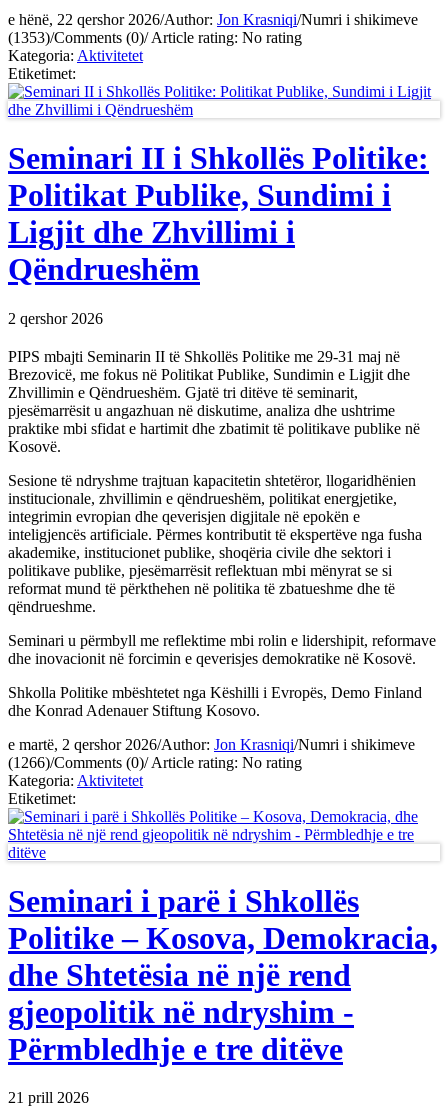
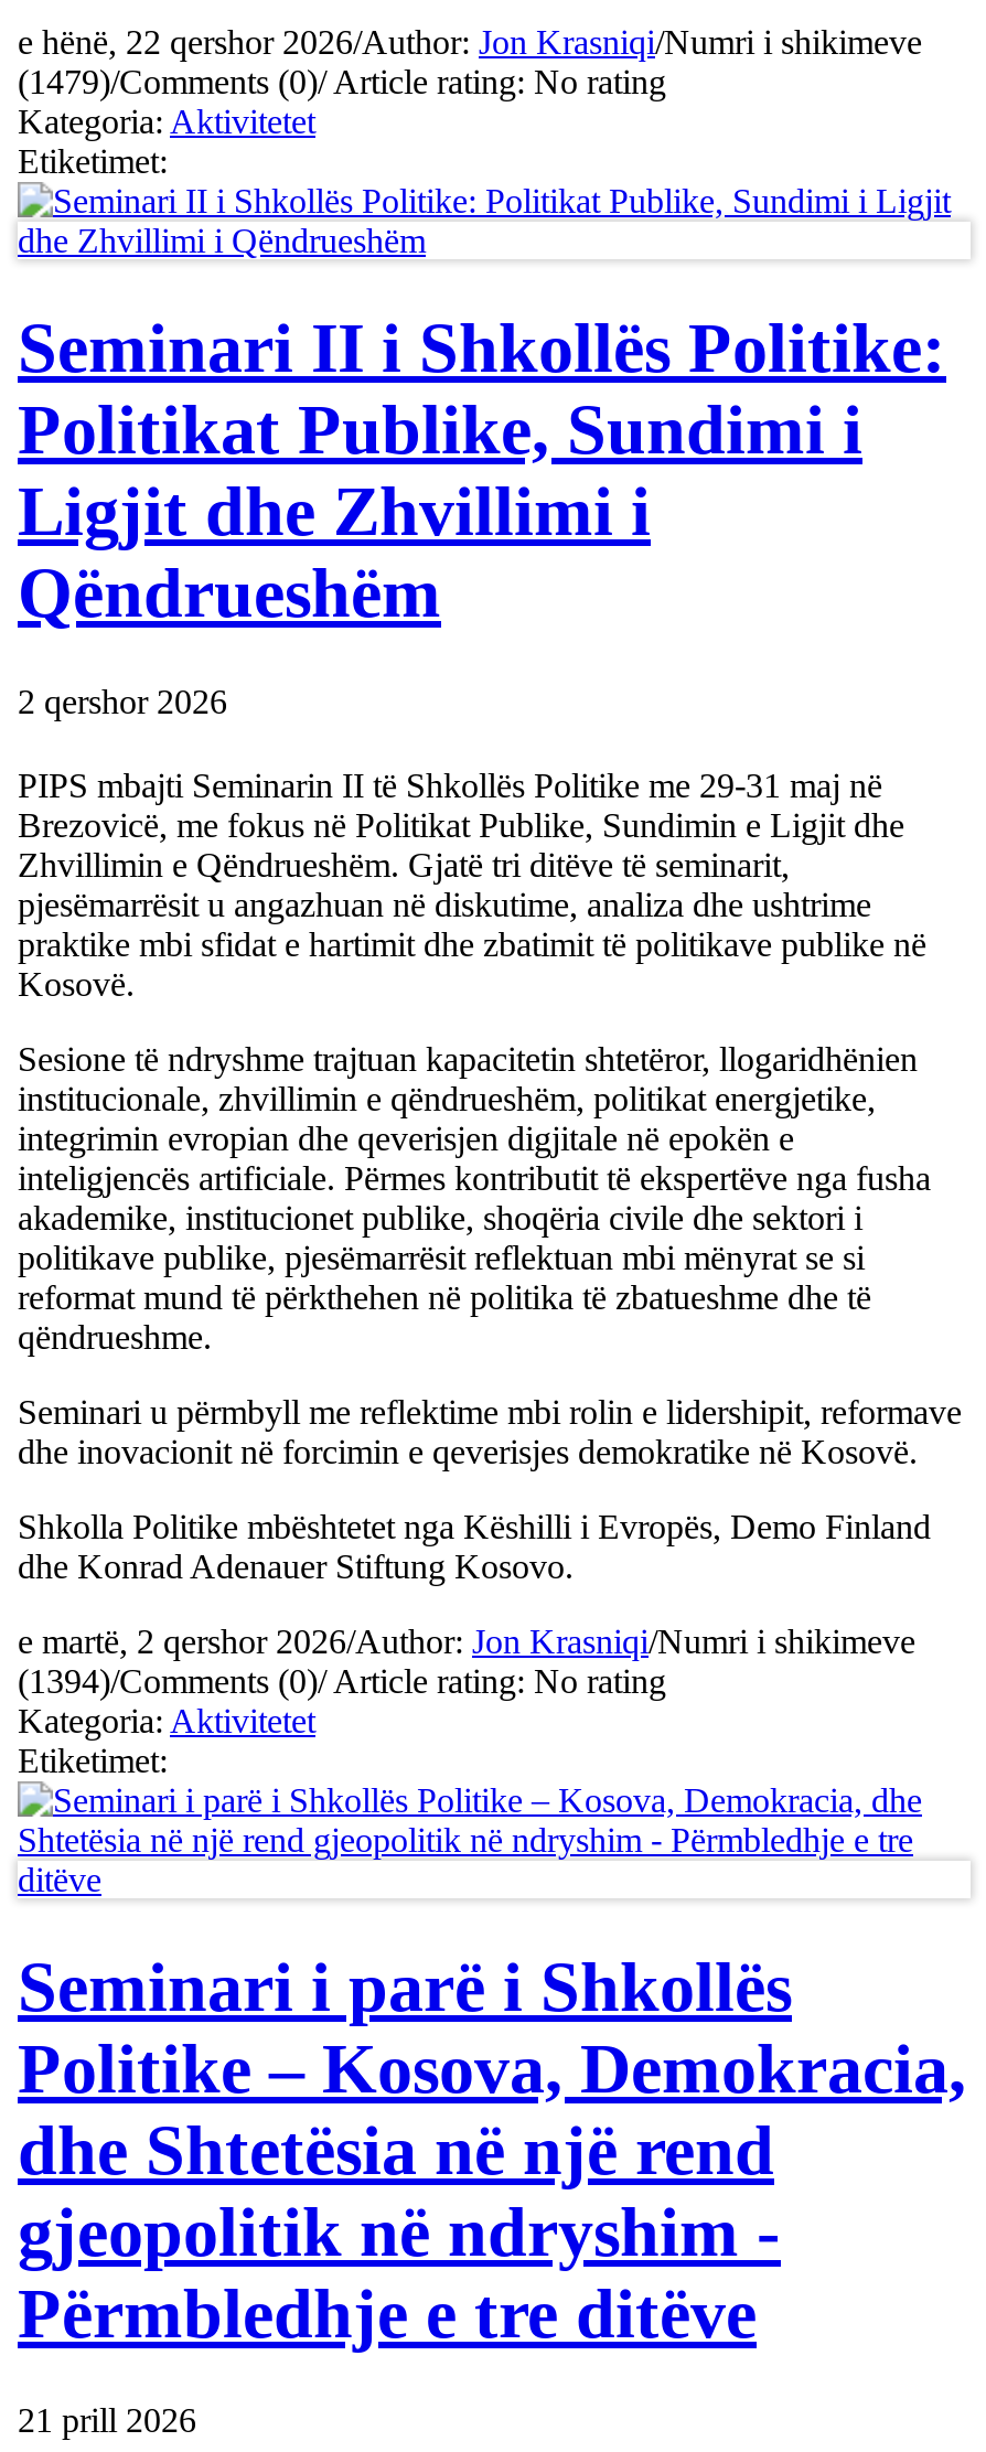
- (1353)/Comments (0)/ Article rating: No rating
+ (1479)/Comments (0)/ Article rating: No rating

- (1266)/Comments (0)/ Article rating: No rating
+ (1394)/Comments (0)/ Article rating: No rating
